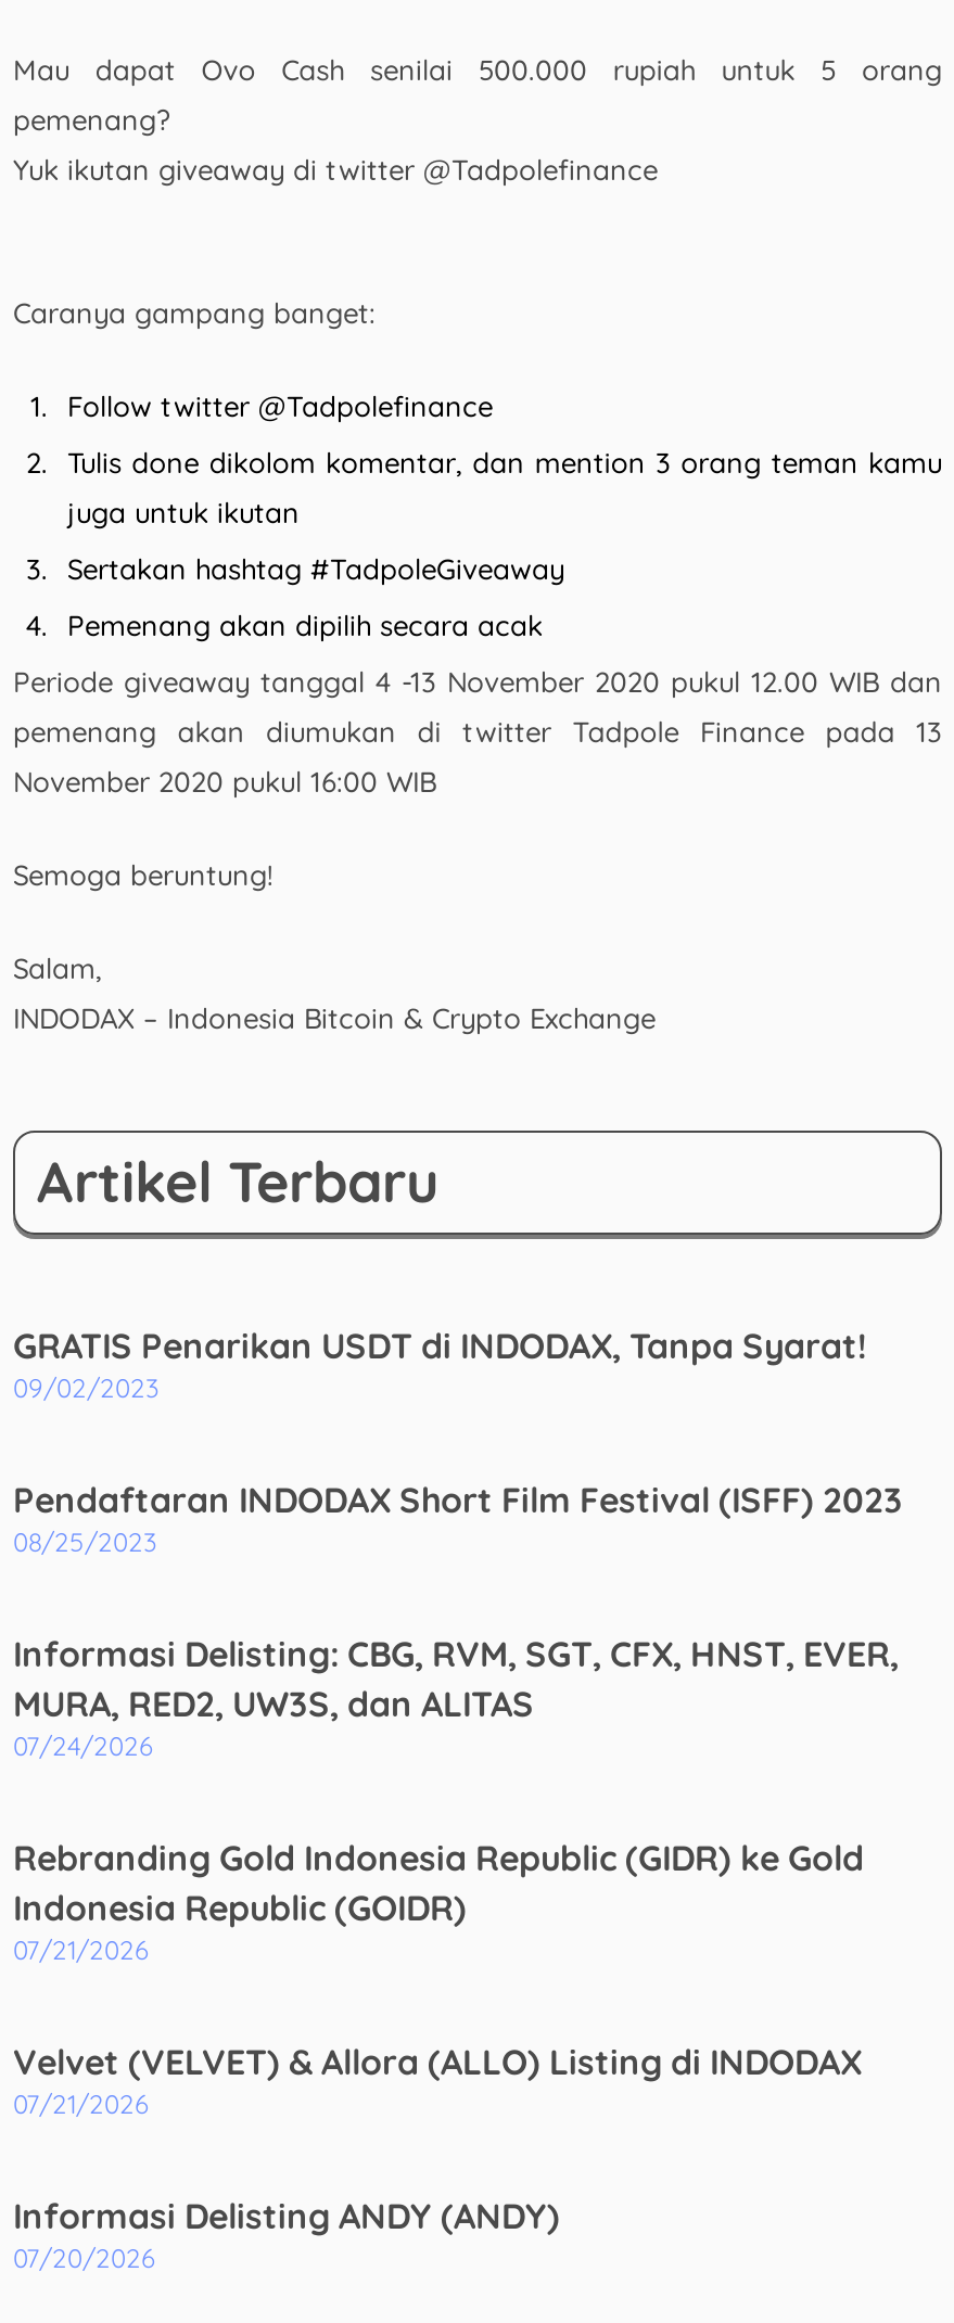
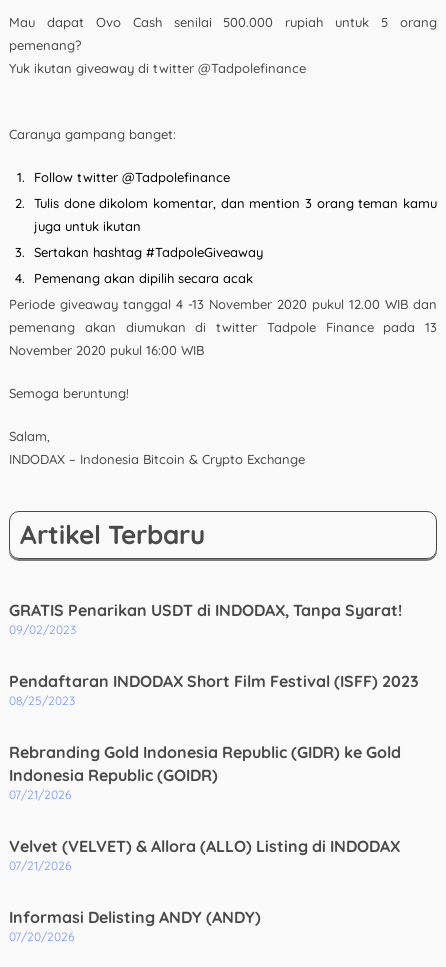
- Informasi Delisting: CBG, RVM, SGT, CFX, HNST, EVER,
- MURA, RED2, UW3S, dan ALITAS
- 07/24/2026
